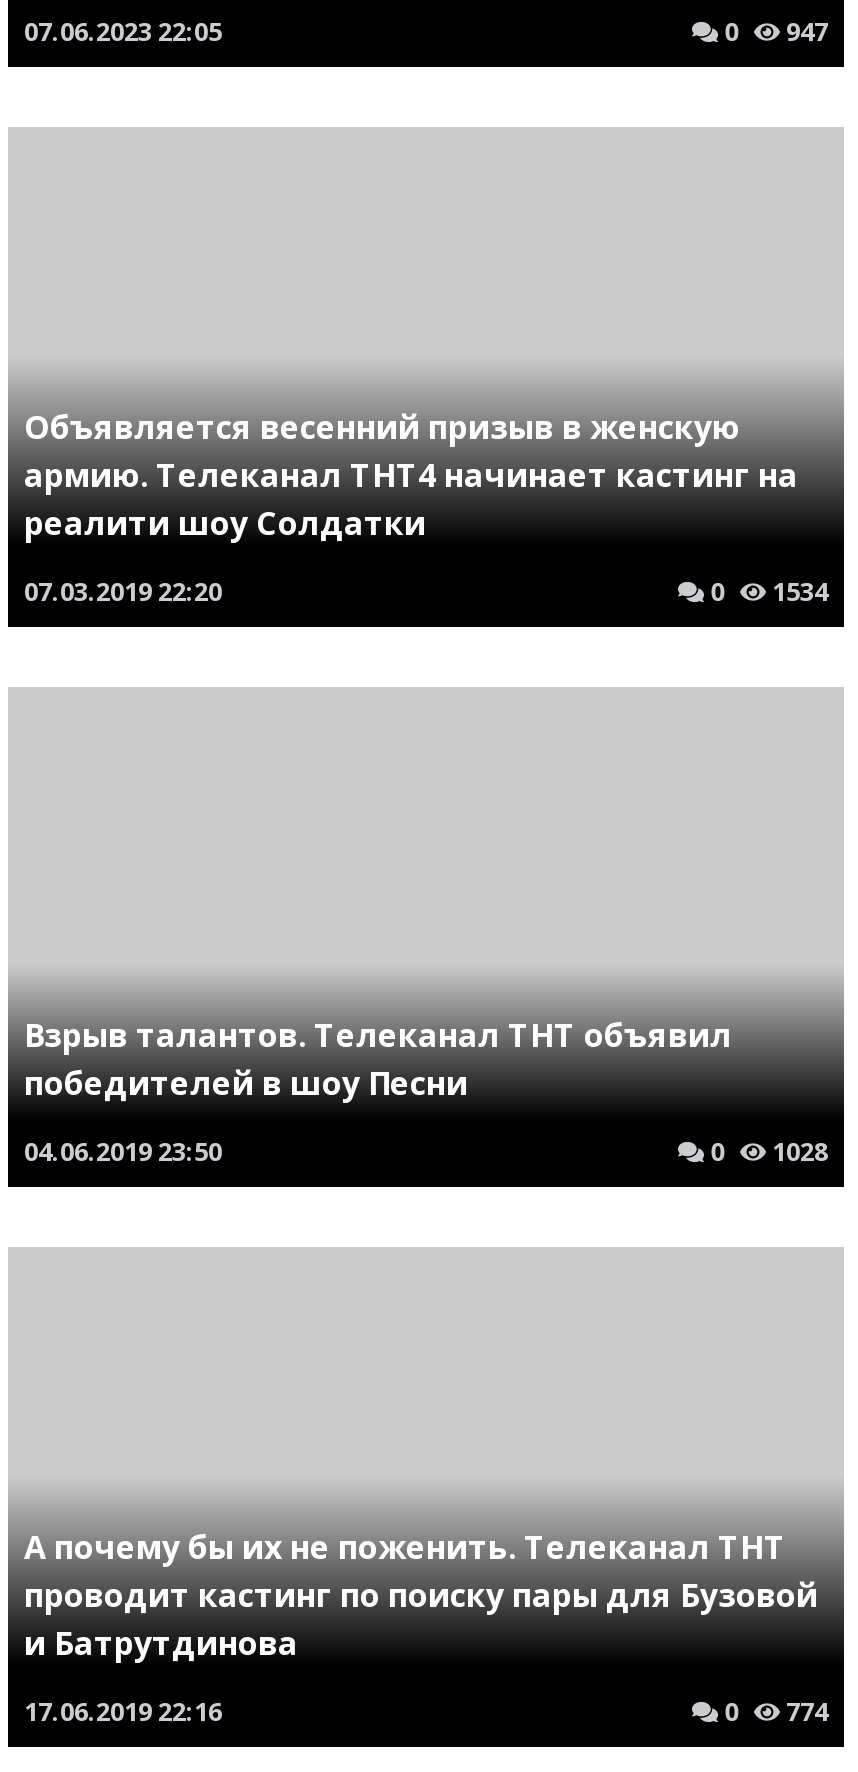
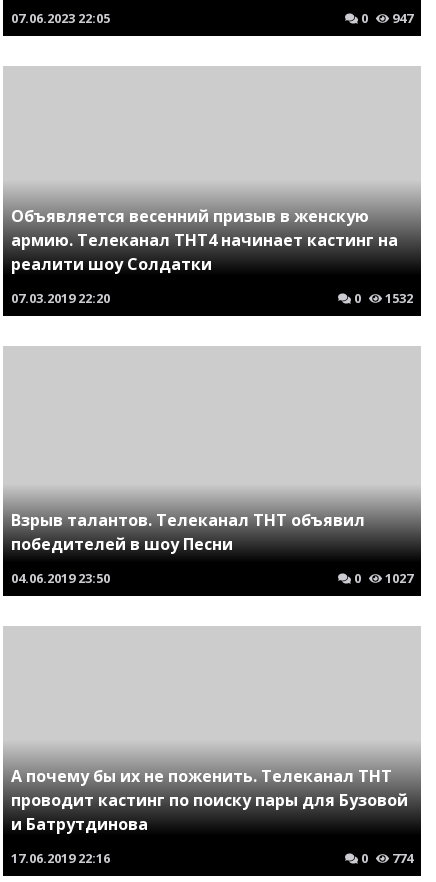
- 0 1534
+ 0 1532

- 0 1028
+ 0 1027
